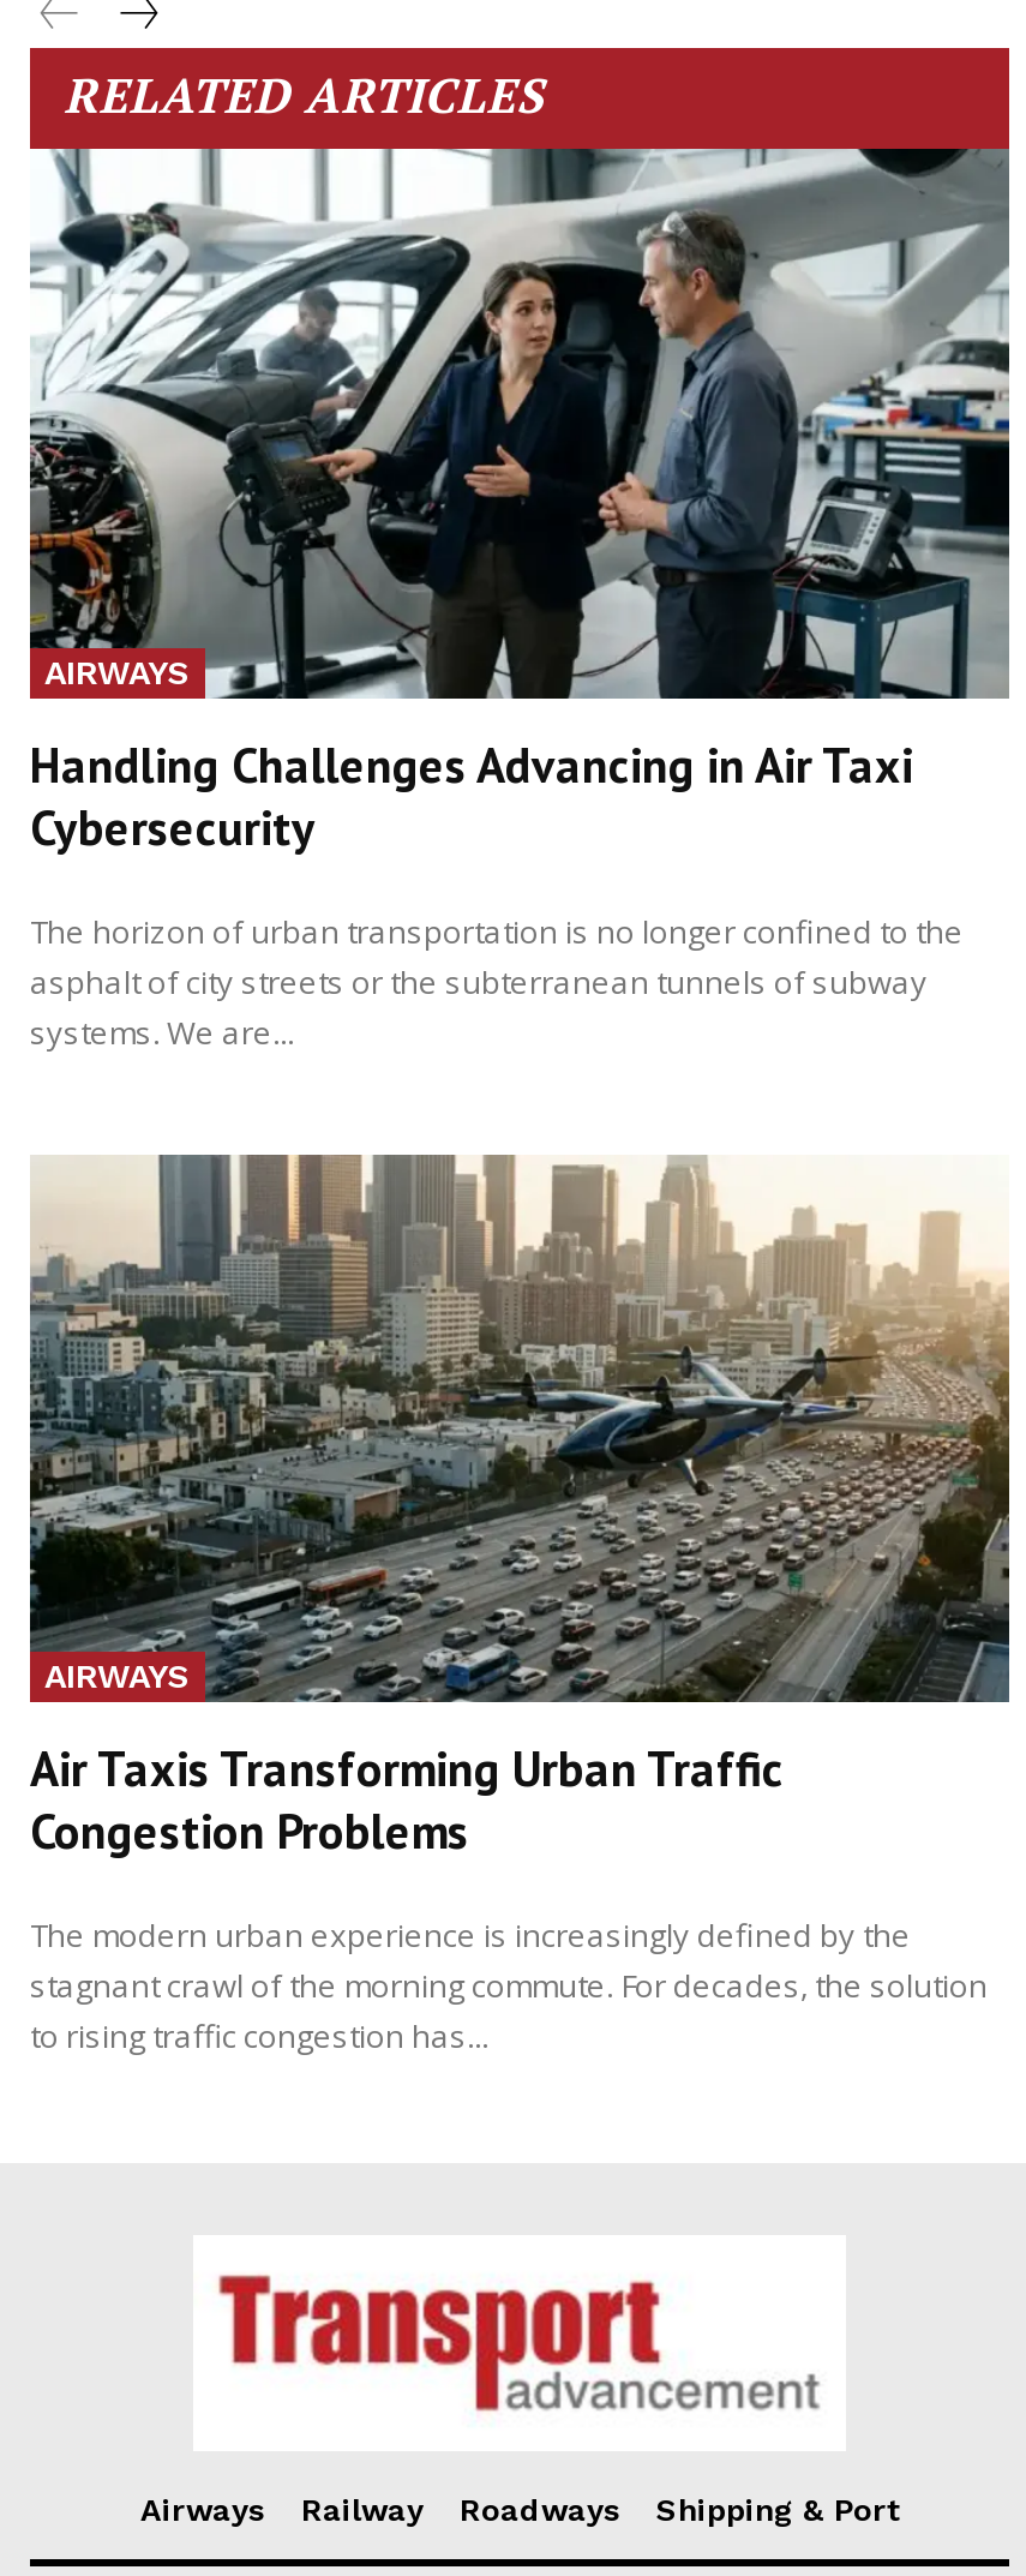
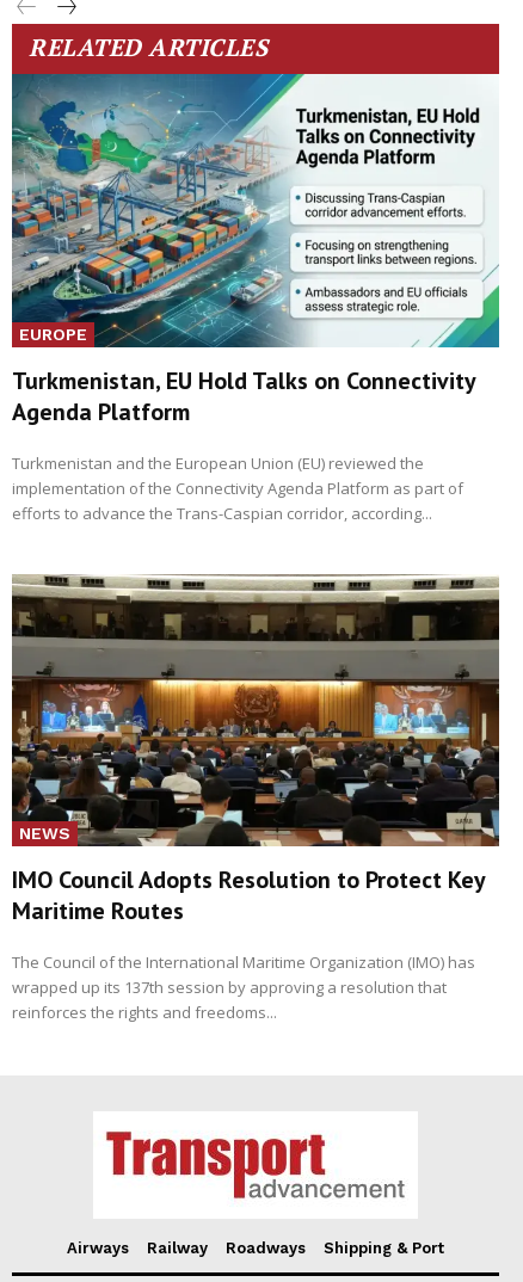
- [image]
- AIRWAYS
+ [image]
+ EUROPE

- Handling Challenges Advancing in Air Taxi
- Cybersecurity
+ Turkmenistan, EU Hold Talks on Connectivity
+ Agenda Platform

- The horizon of urban transportation is no longer confined to the
- asphalt of city streets or the subterranean tunnels of subway
- systems. We are...
+ Turkmenistan and the European Union (EU) reviewed the
+ implementation of the Connectivity Agenda Platform as part of
+ efforts to advance the Trans-Caspian corridor, according...

- [image]
- AIRWAYS
+ [image]
+ NEWS

- Air Taxis Transforming Urban Traffic
- Congestion Problems
+ IMO Council Adopts Resolution to Protect Key
+ Maritime Routes

- The modern urban experience is increasingly defined by the
- stagnant crawl of the morning commute. For decades, the solution
- to rising traffic congestion has...
+ The Council of the International Maritime Organization (IMO) has
+ wrapped up its 137th session by approving a resolution that
+ reinforces the rights and freedoms...
